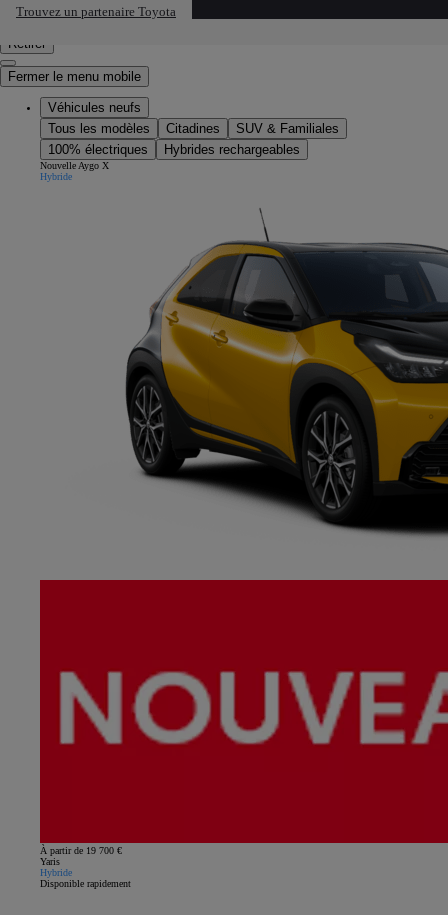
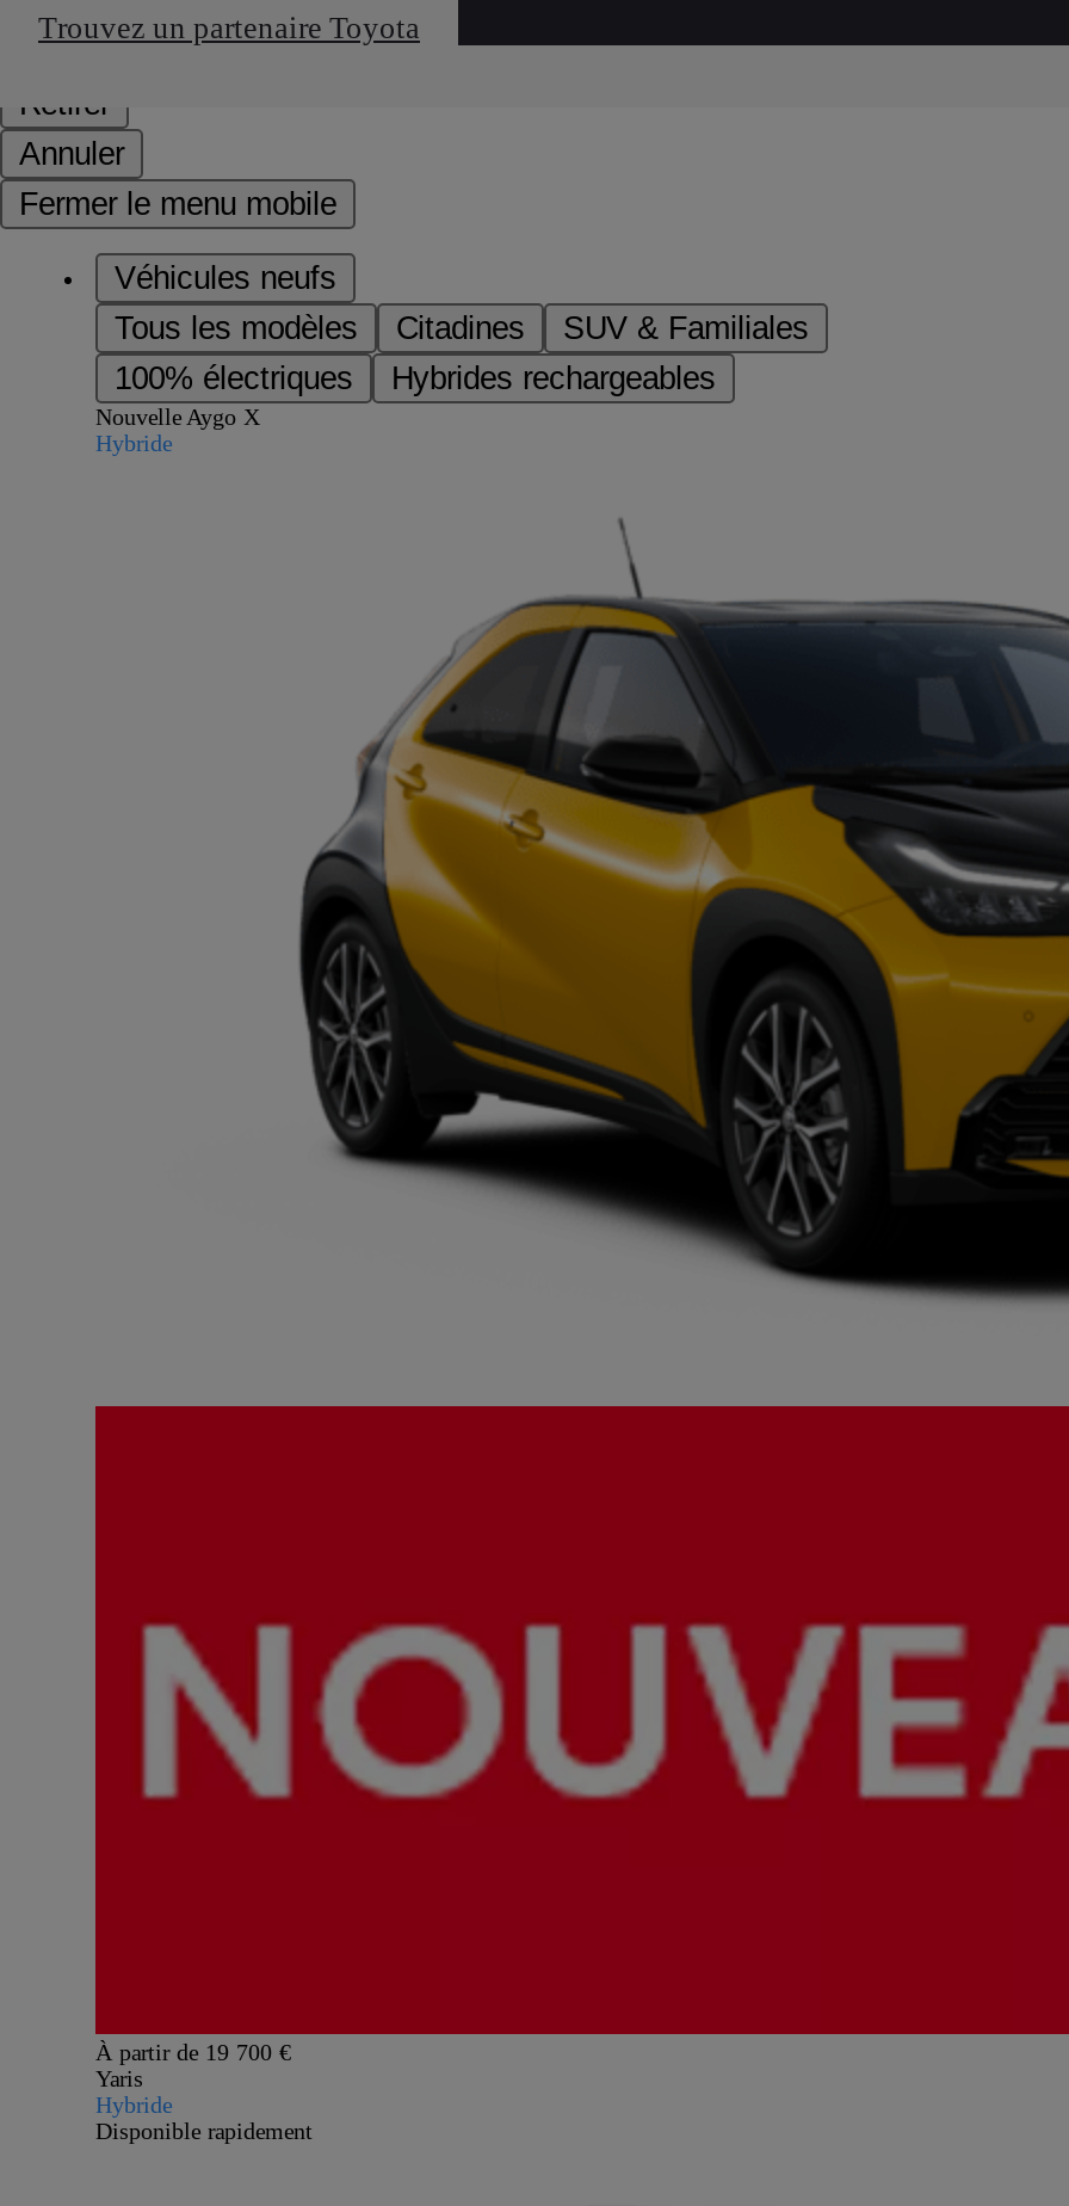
+ Annuler
